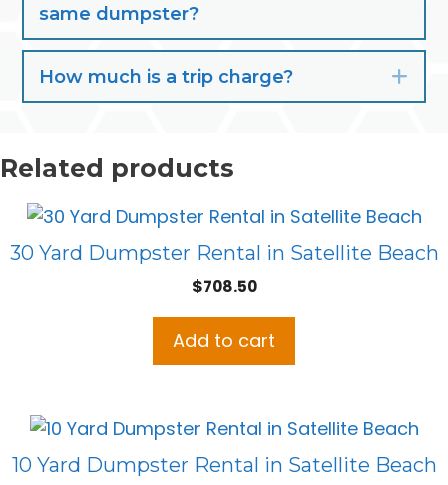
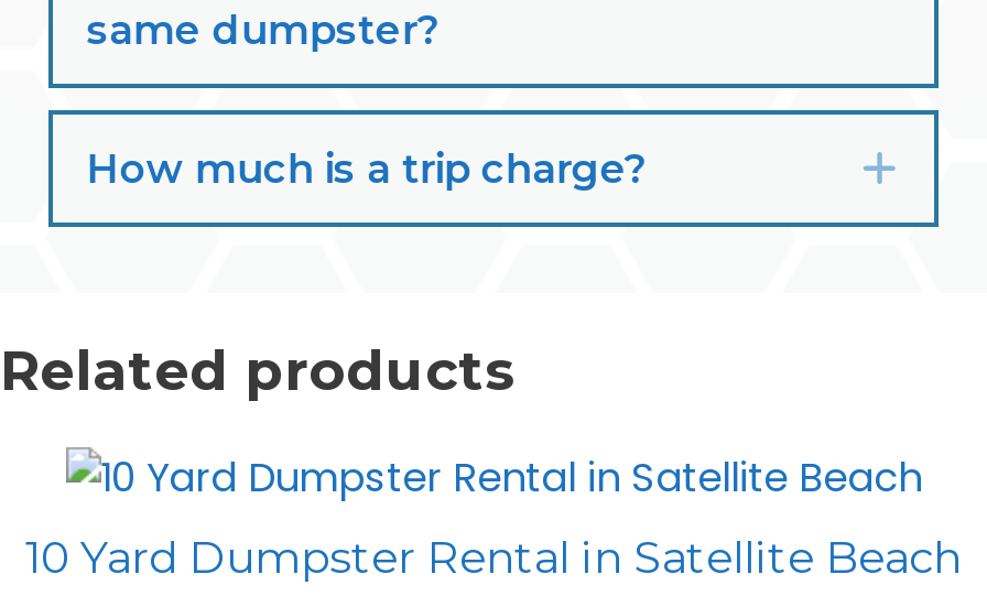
- 30 Yard Dumpster Rental in Satellite Beach
- $708.50
- Add to cart
